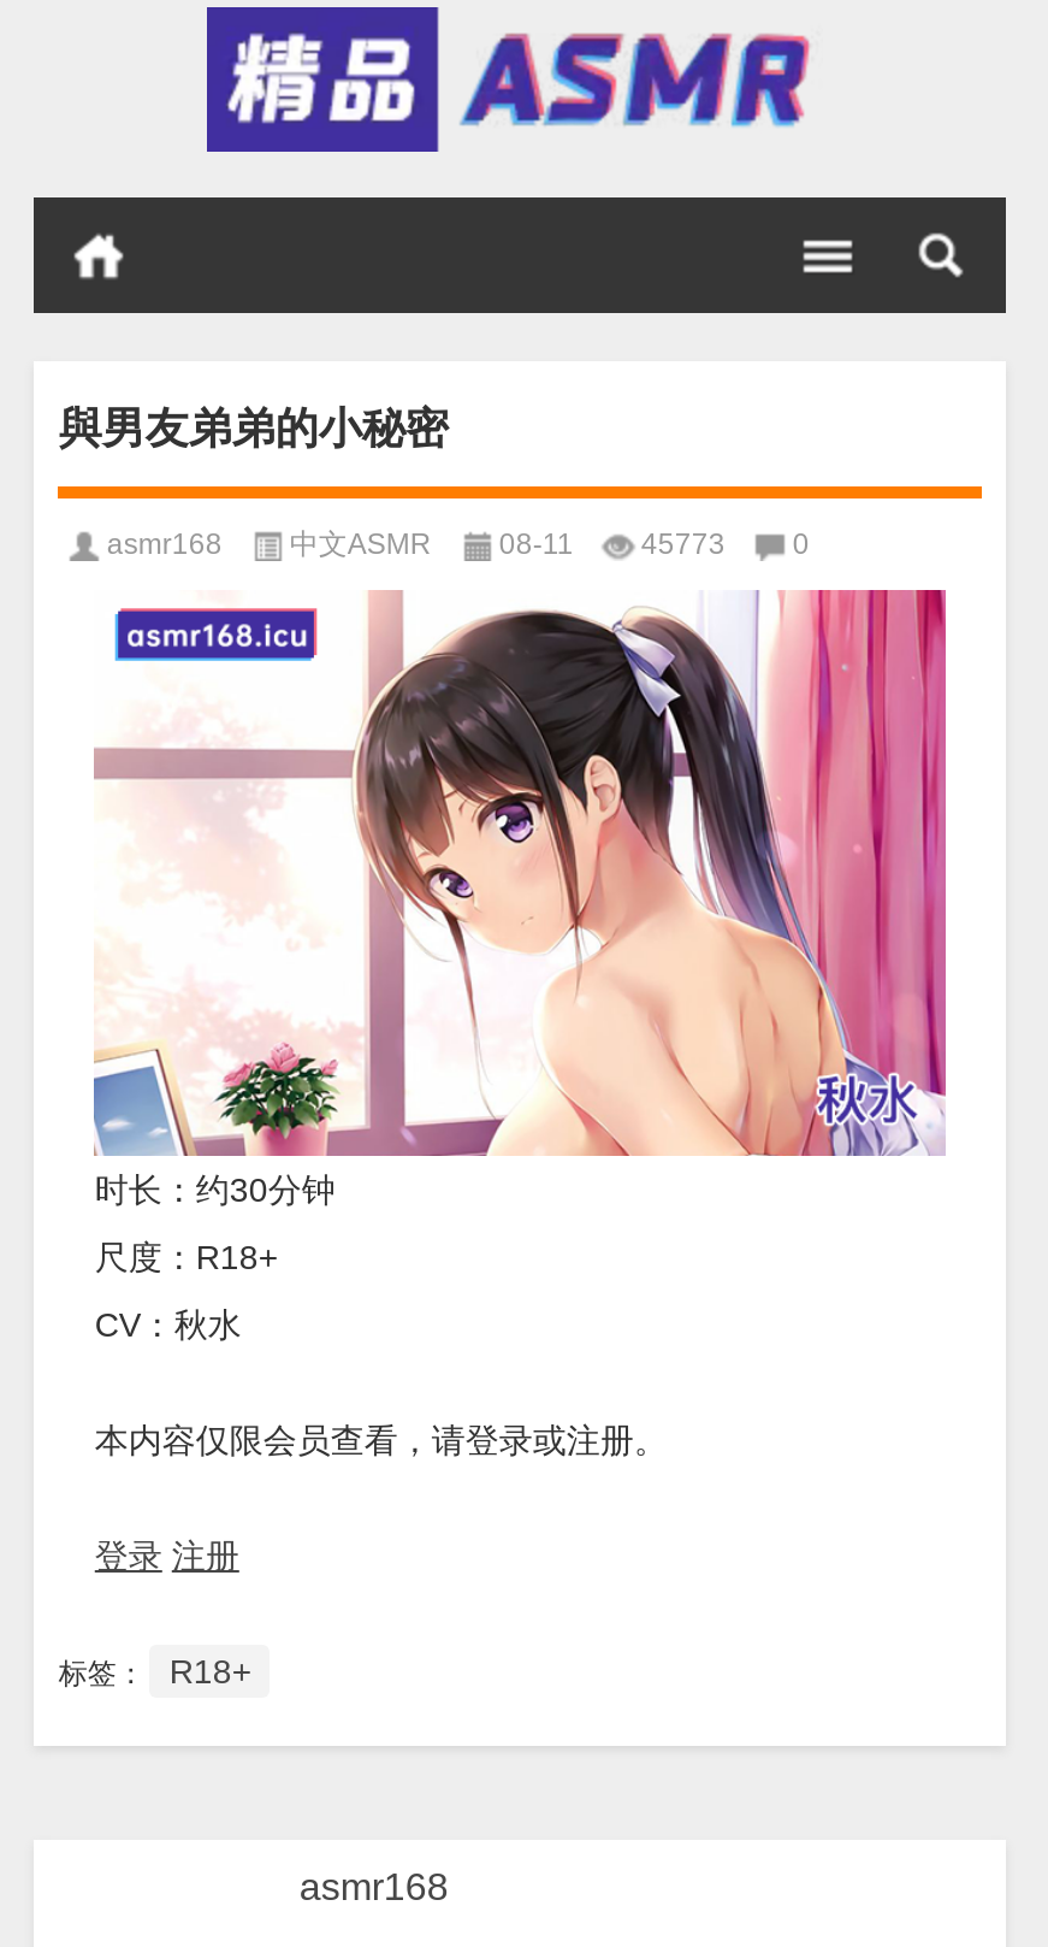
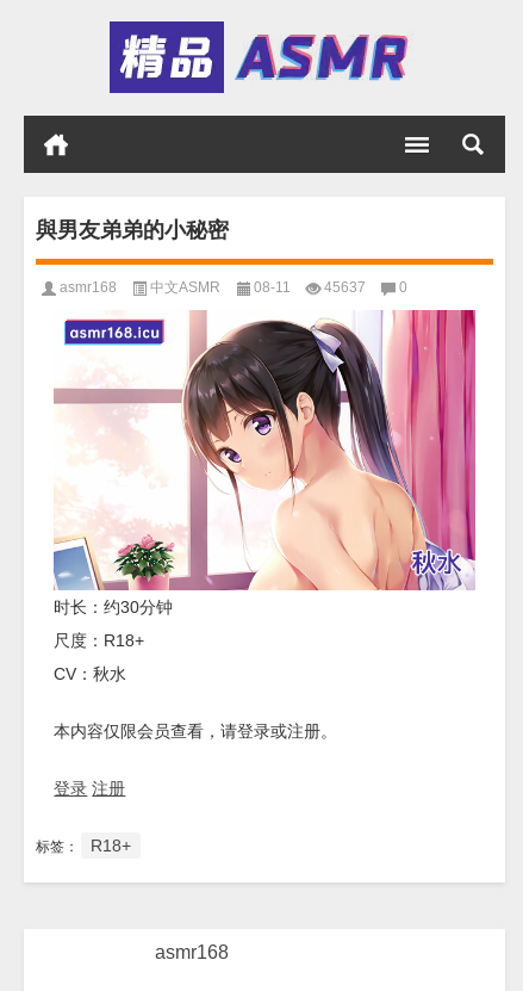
- asmr168 中文ASMR 08-11 45773 0
+ asmr168 中文ASMR 08-11 45637 0
